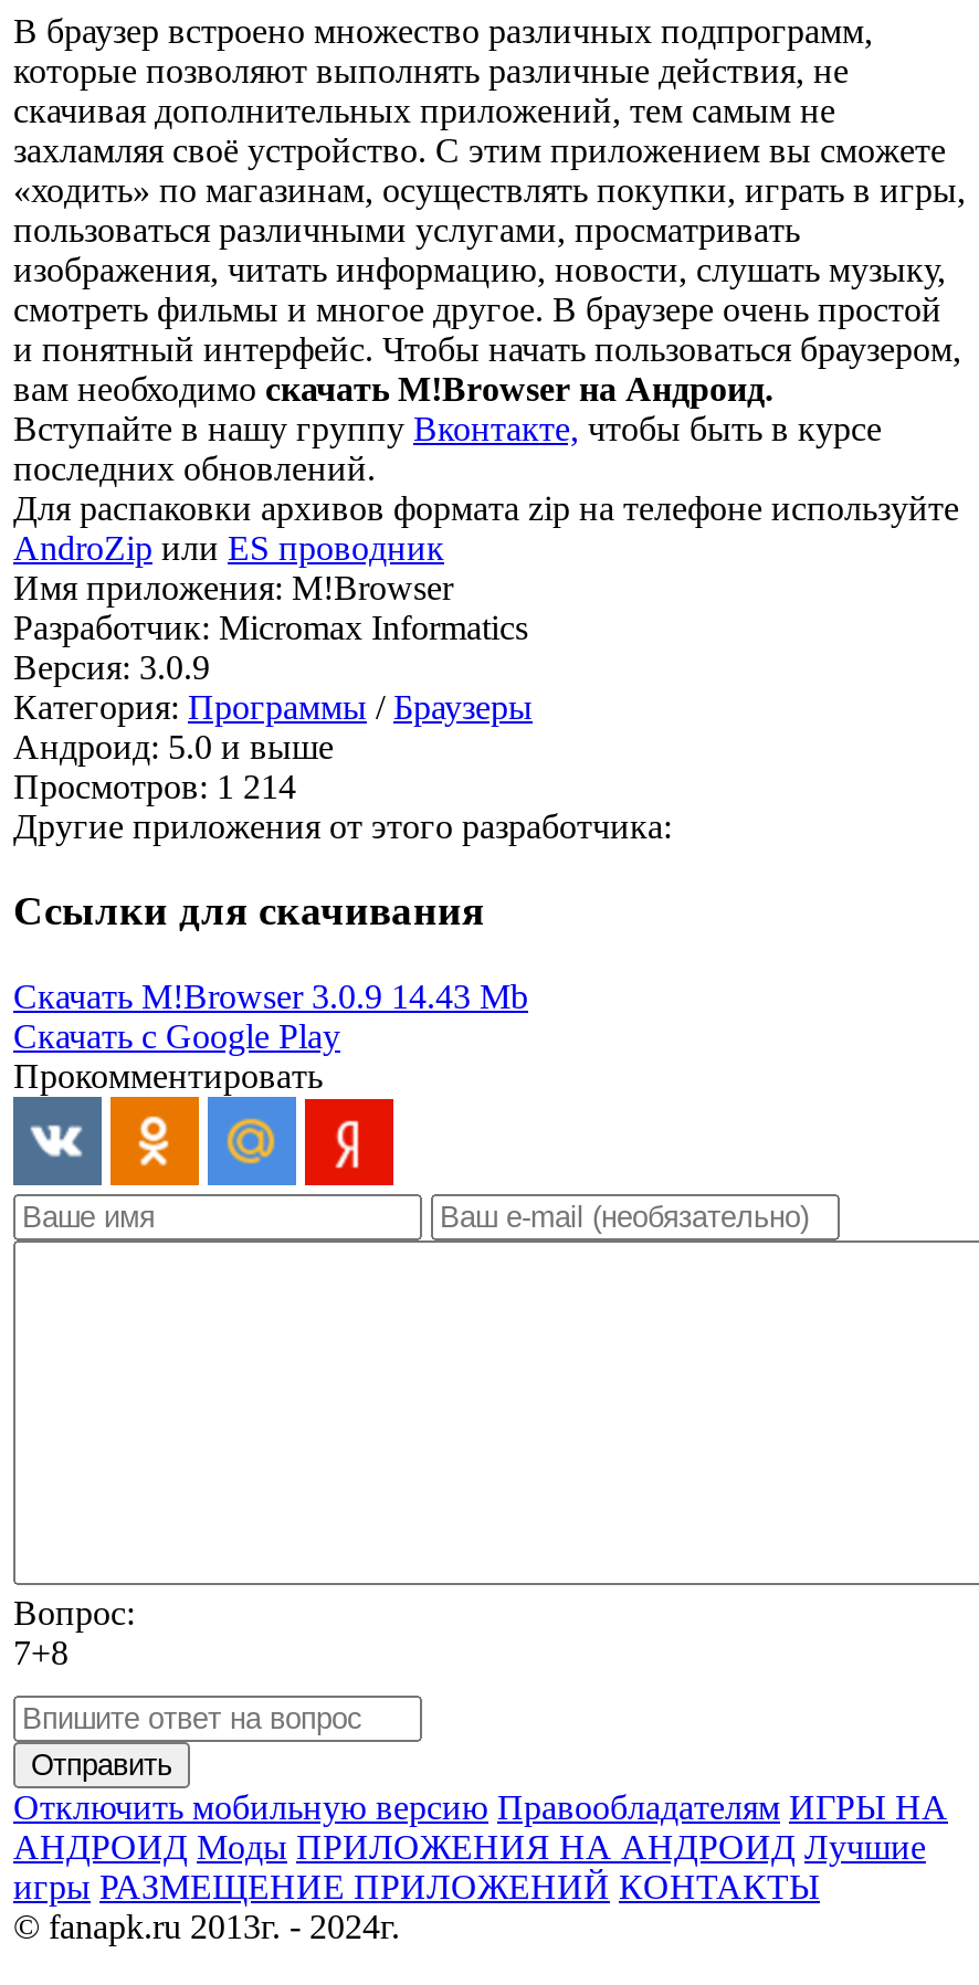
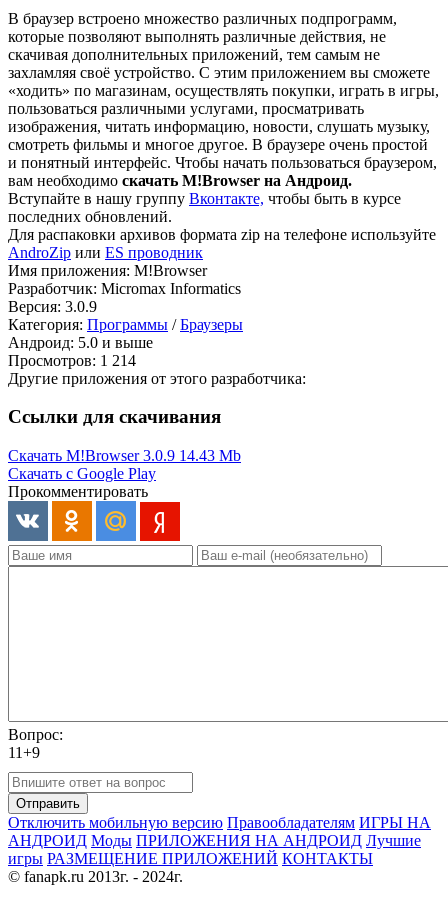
- 7+8
+ 11+9
